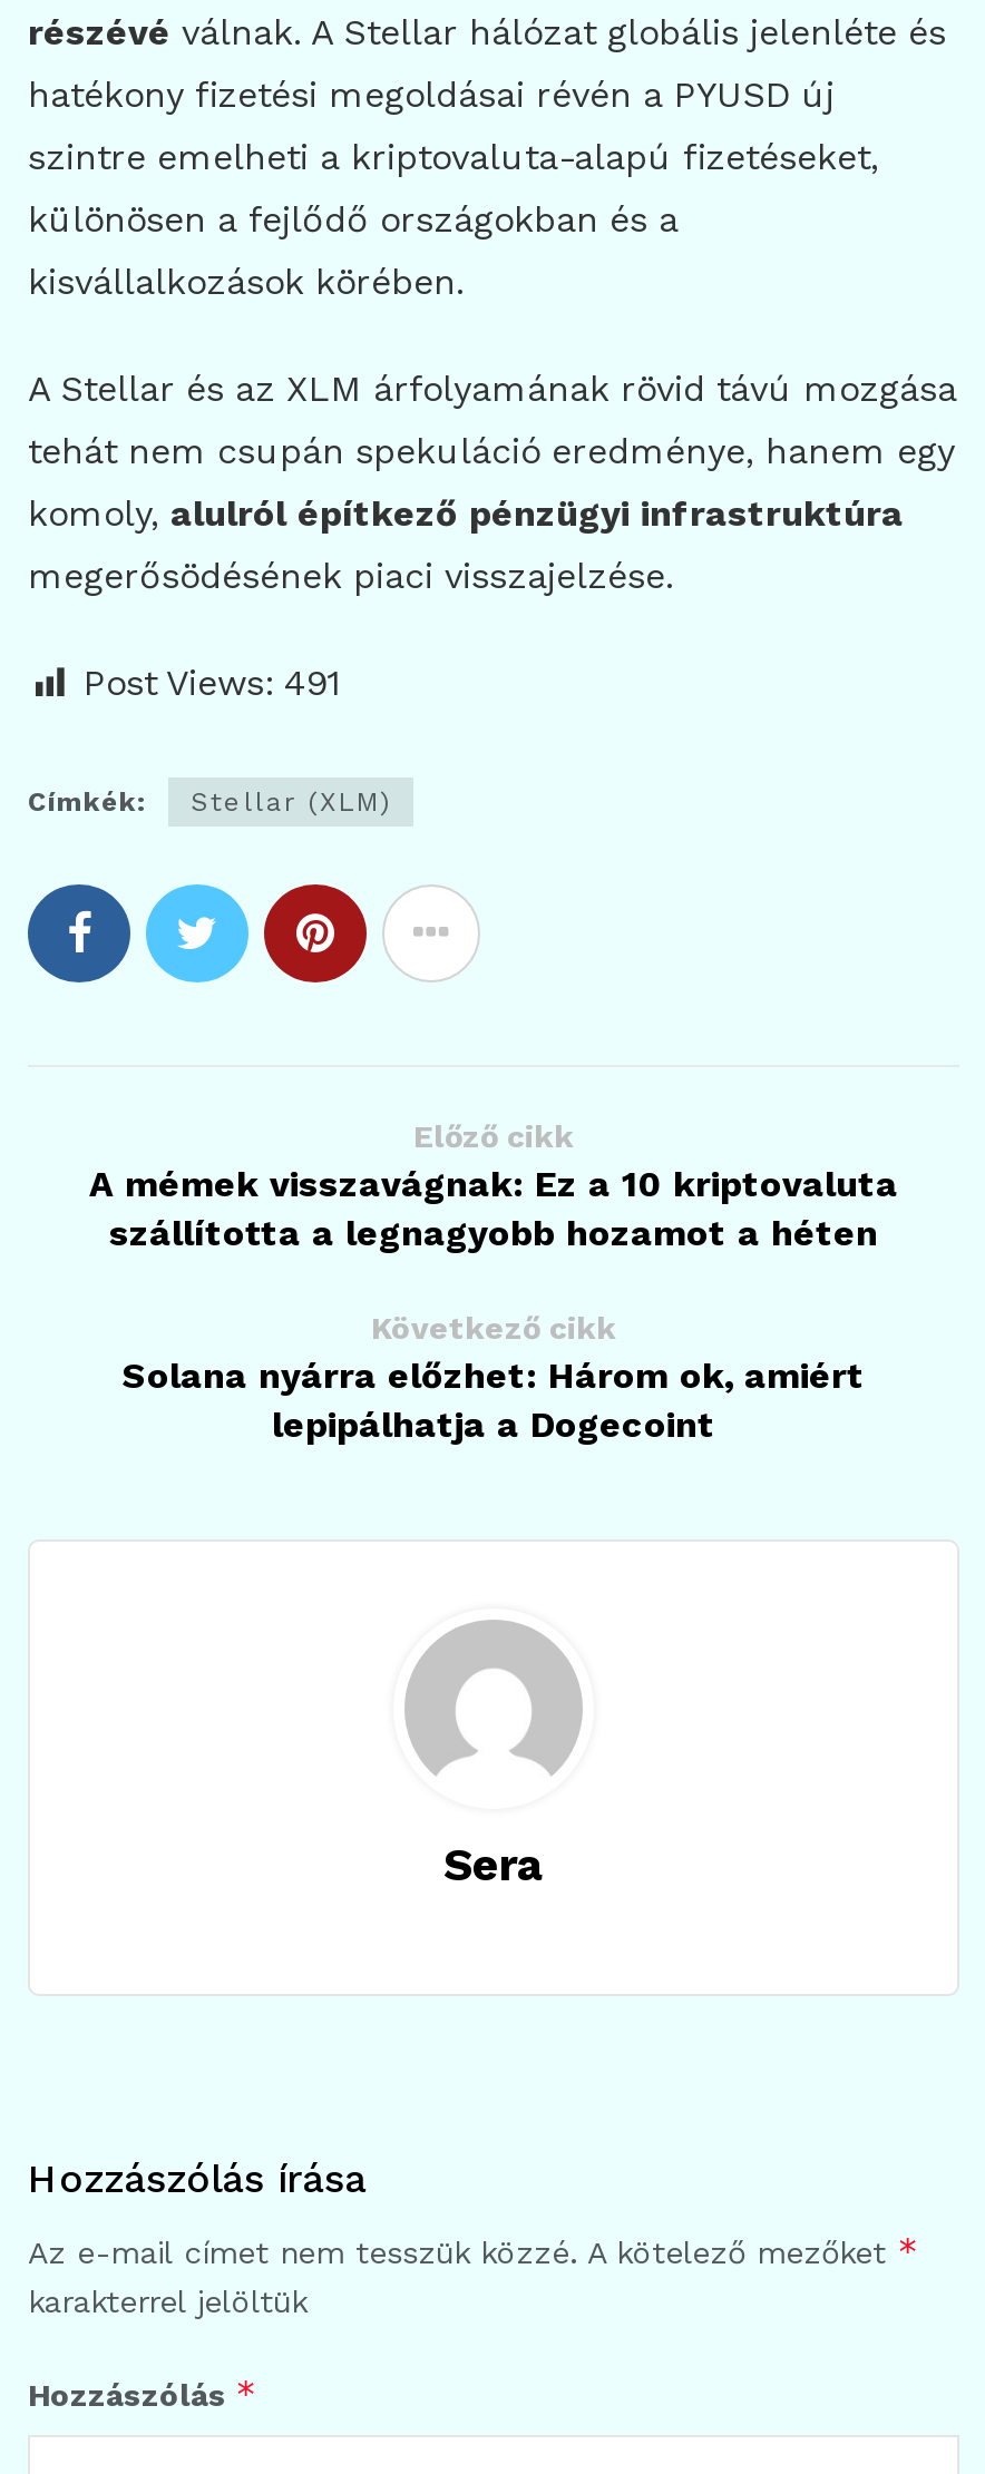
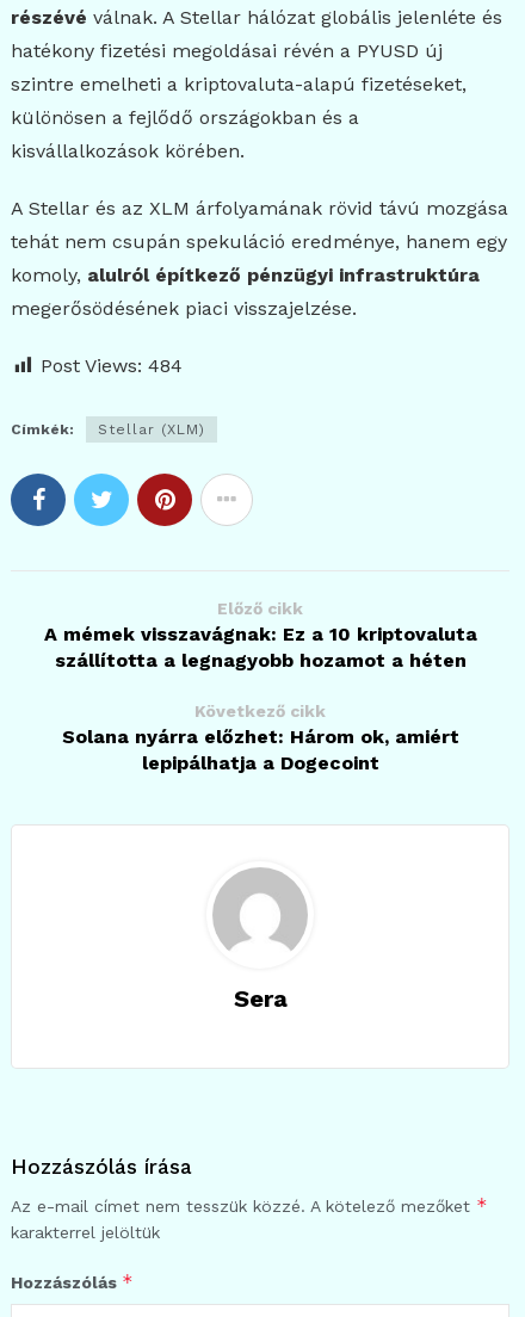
- Post Views: 491
+ Post Views: 484
